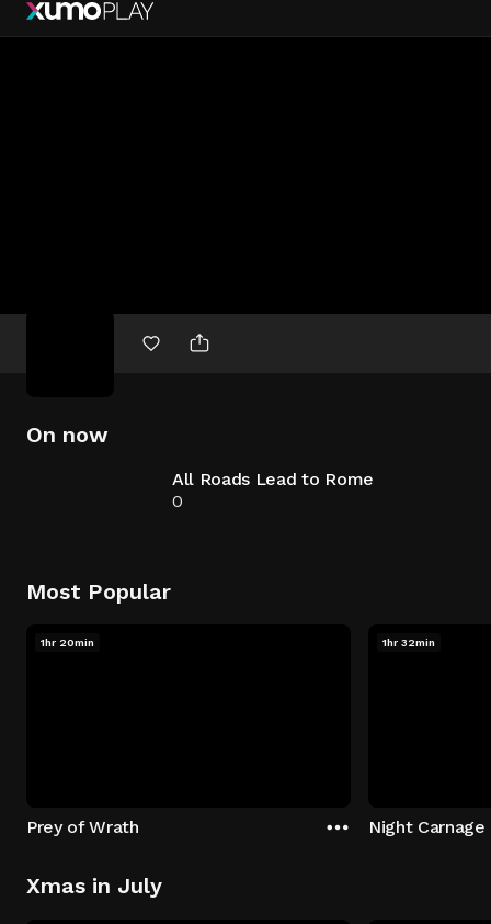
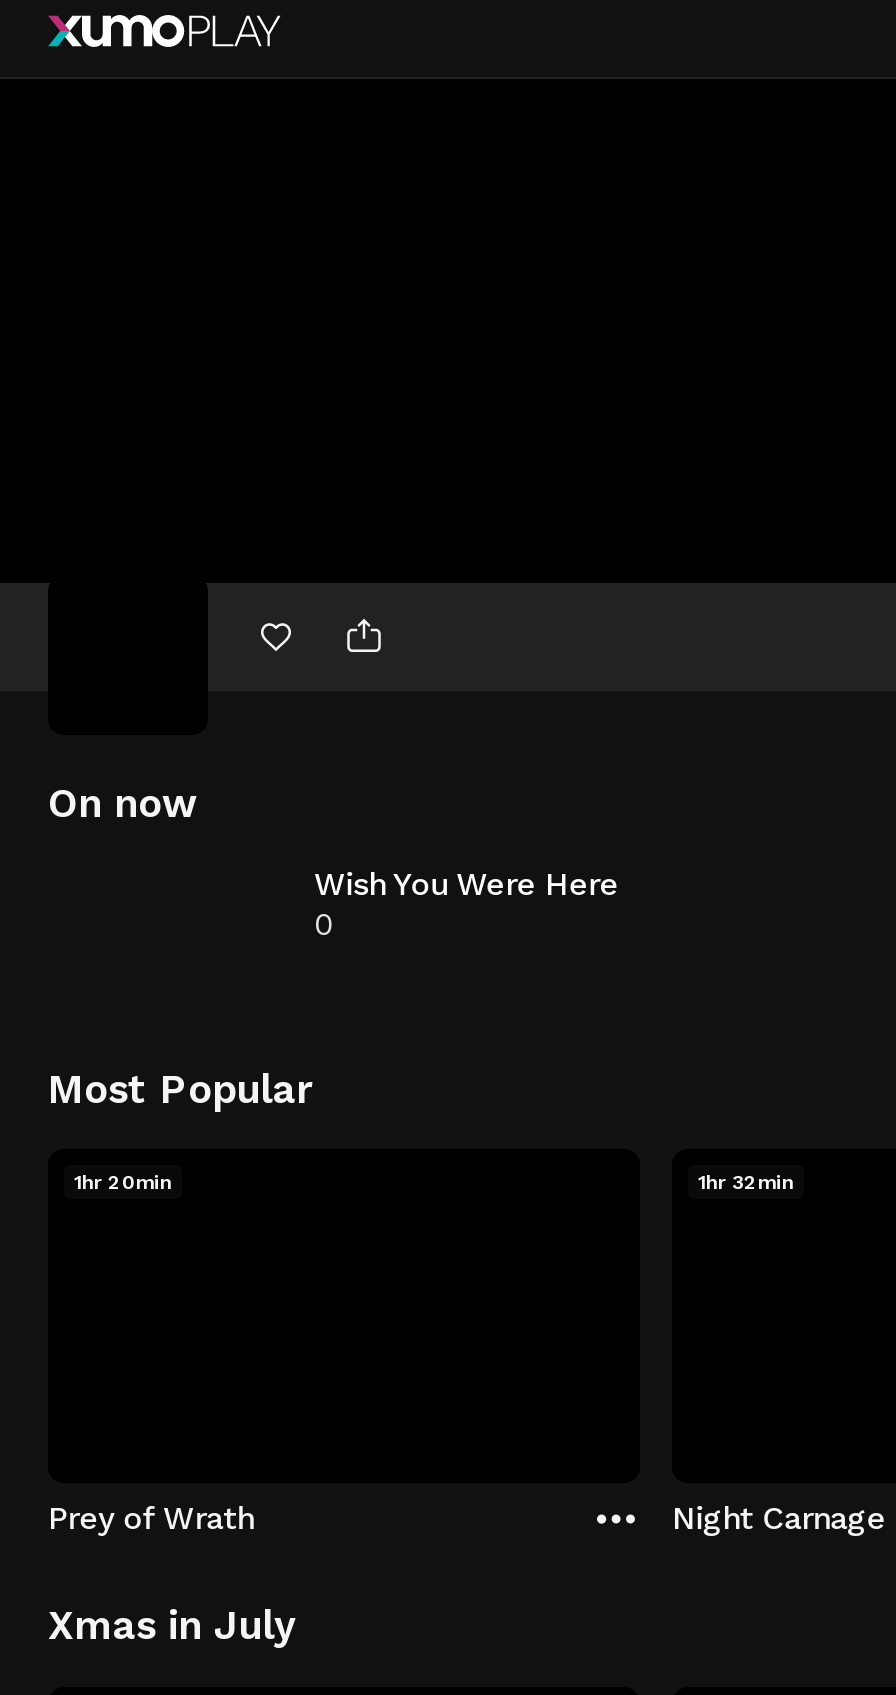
- All Roads Lead to Rome
+ Wish You Were Here
